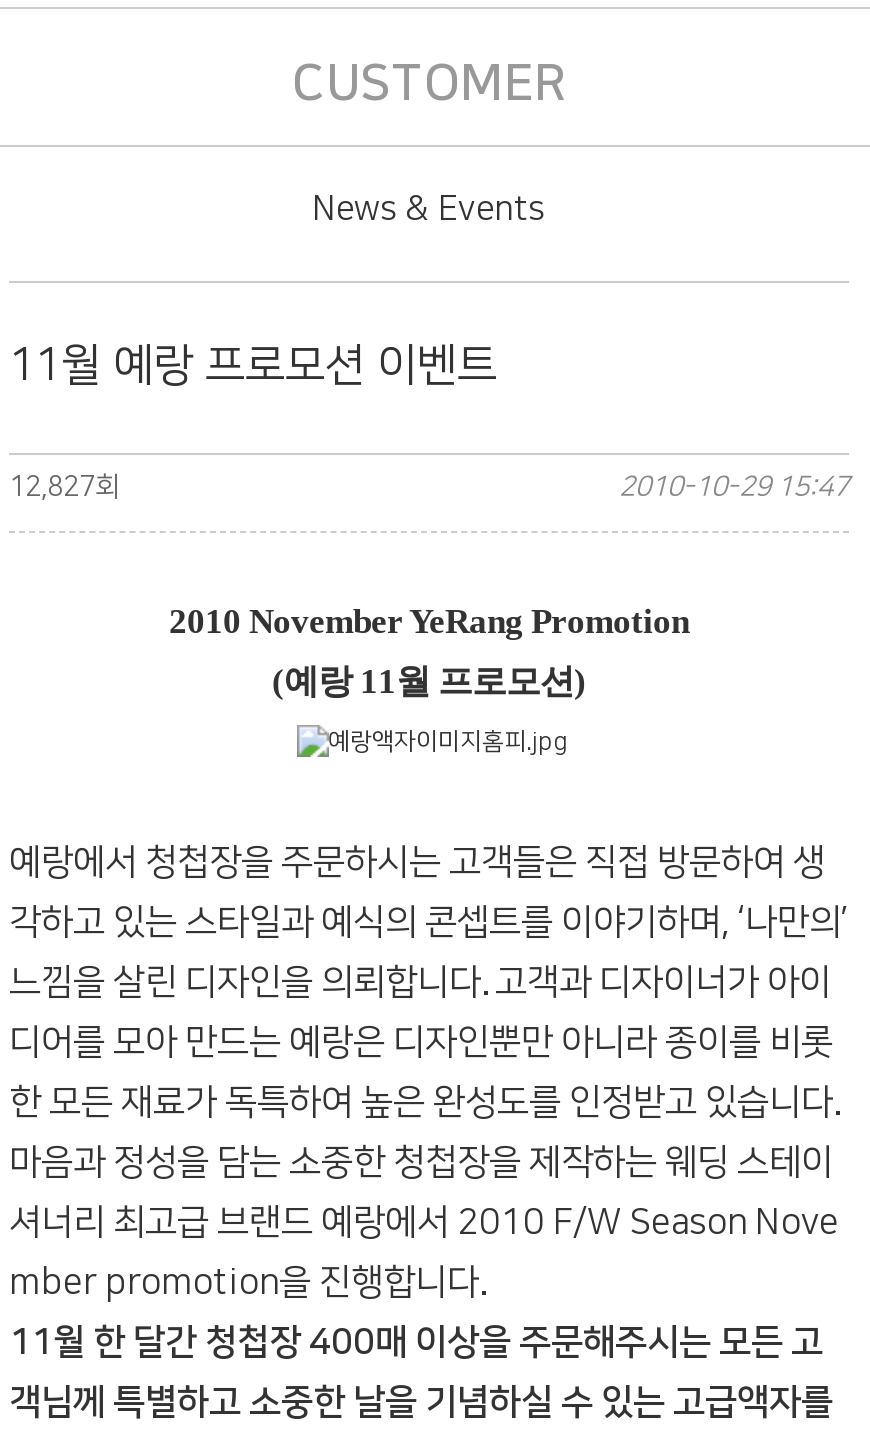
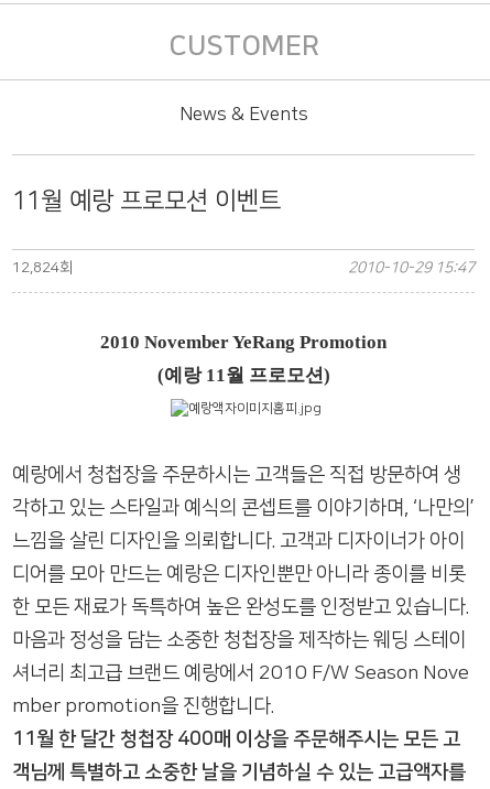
- 12,827회
+ 12,824회
